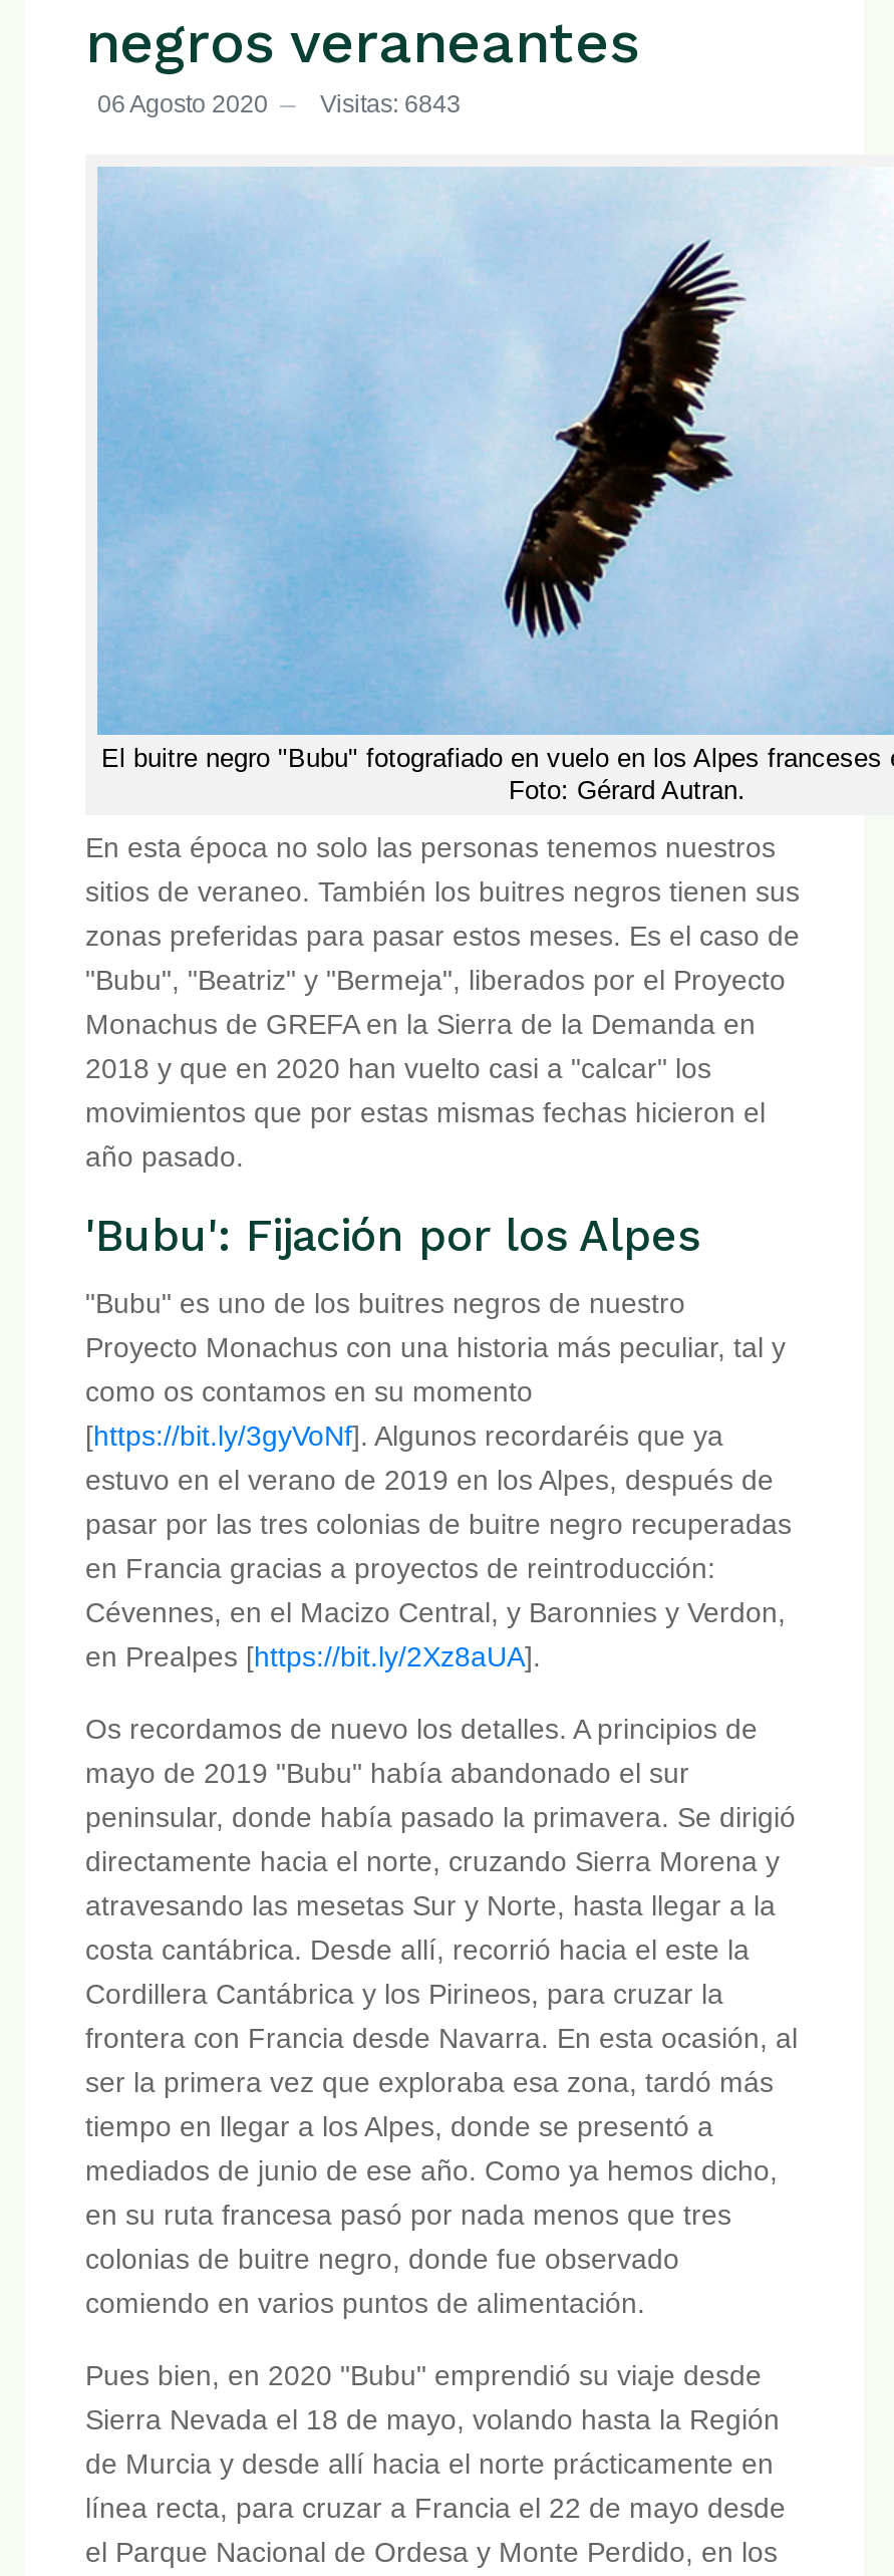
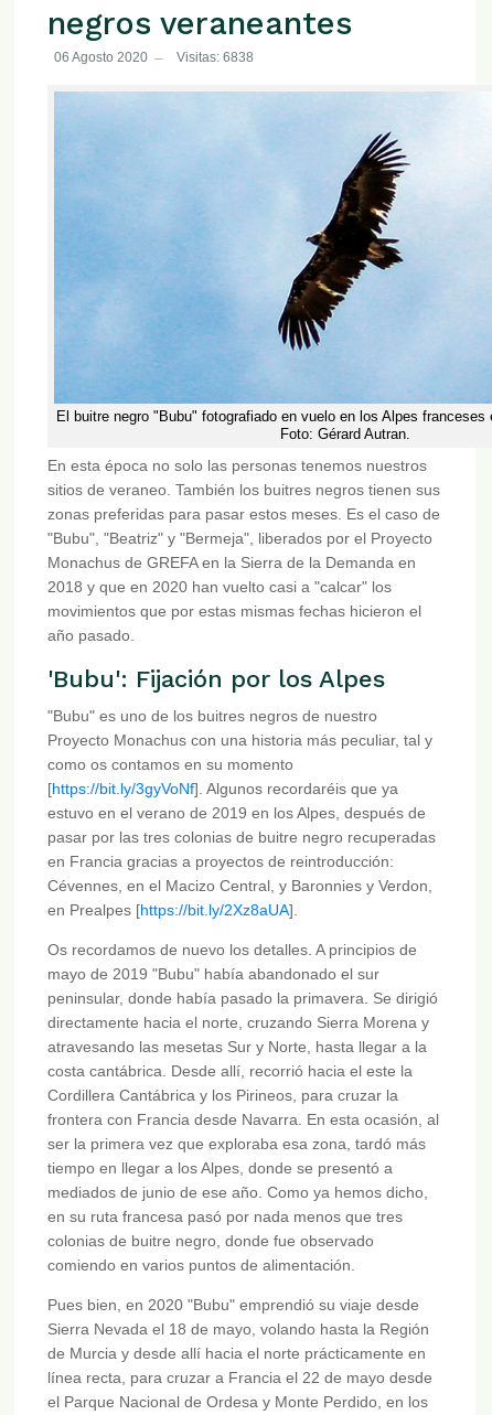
- 06 Agosto 2020 Visitas: 6843
+ 06 Agosto 2020 Visitas: 6838
